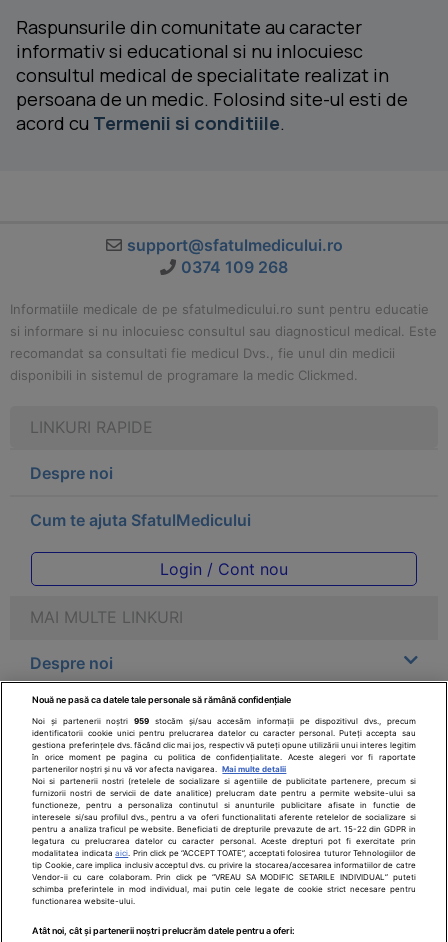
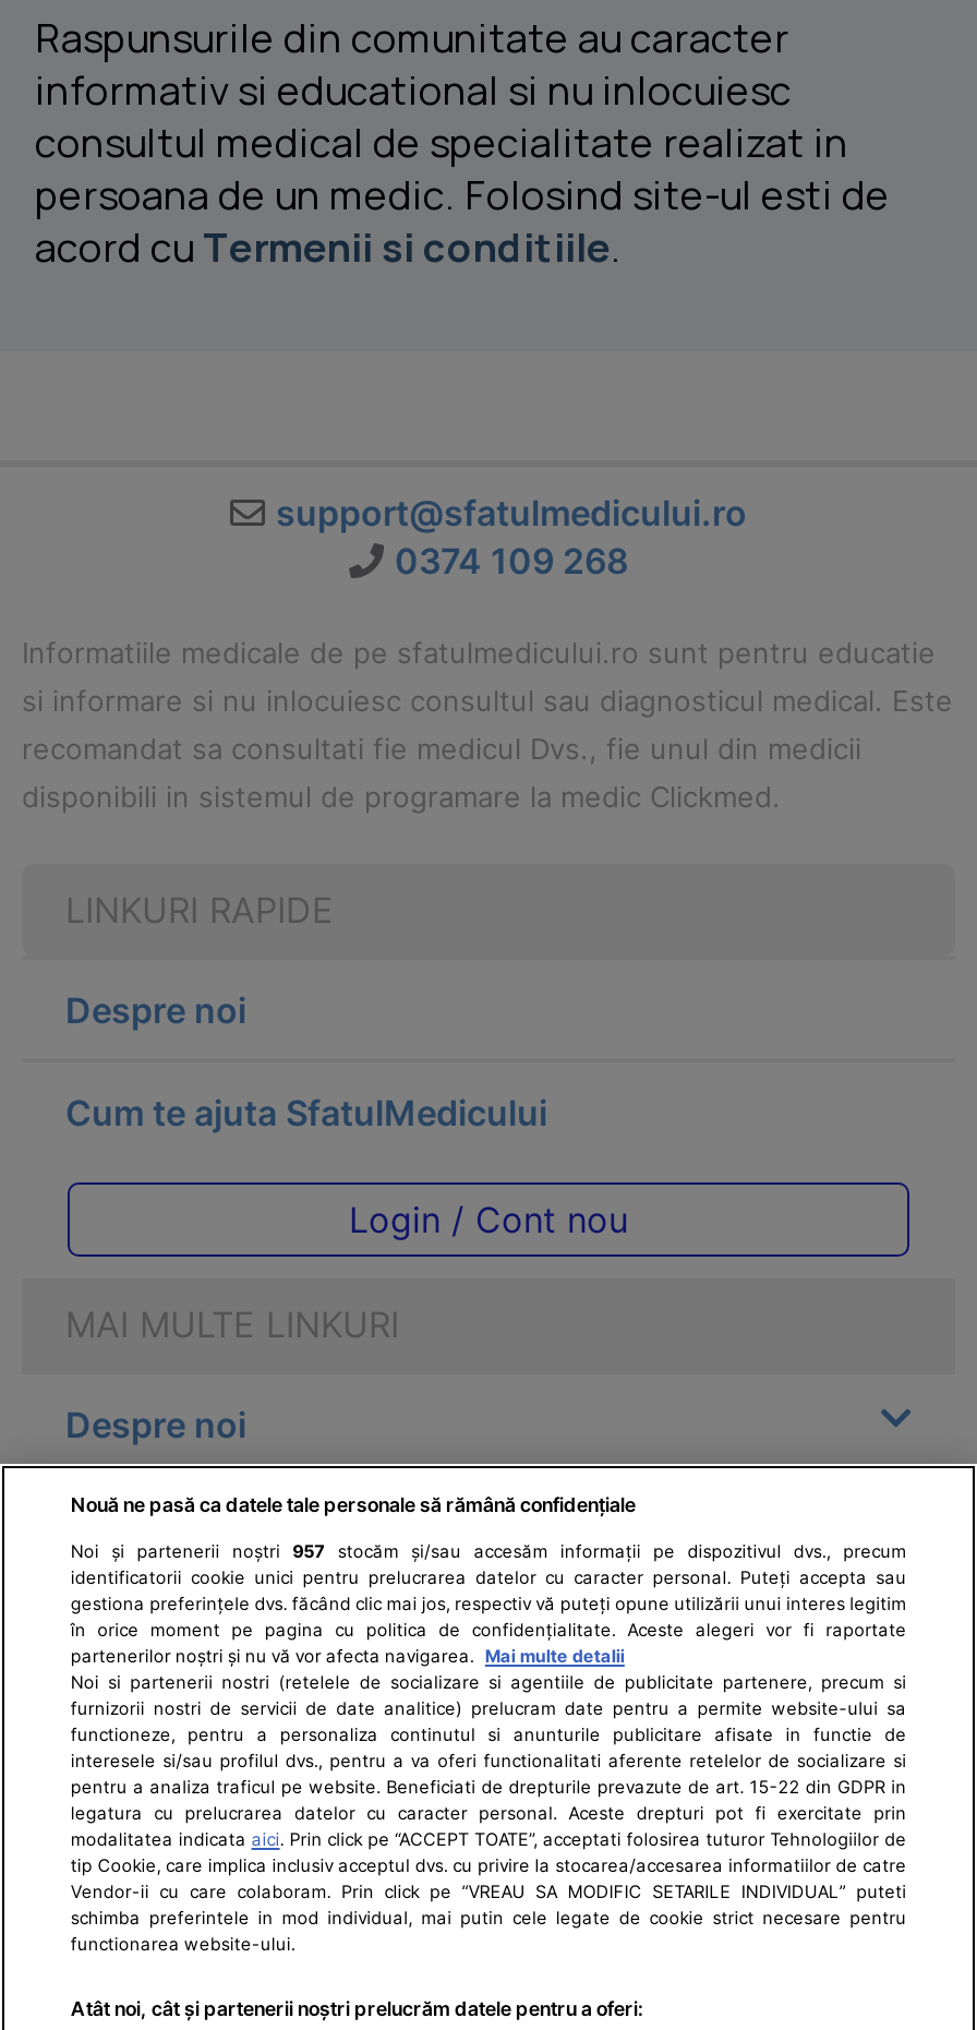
- Noi și partenerii noștri 959 stocăm și/sau accesăm informații pe dispozitivul dvs., precum
+ Noi și partenerii noștri 957 stocăm și/sau accesăm informații pe dispozitivul dvs., precum
